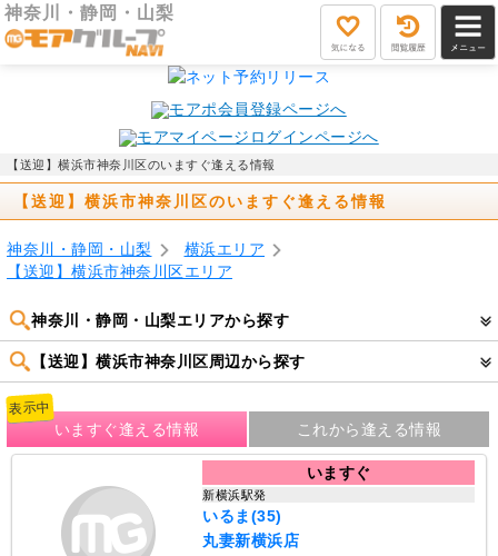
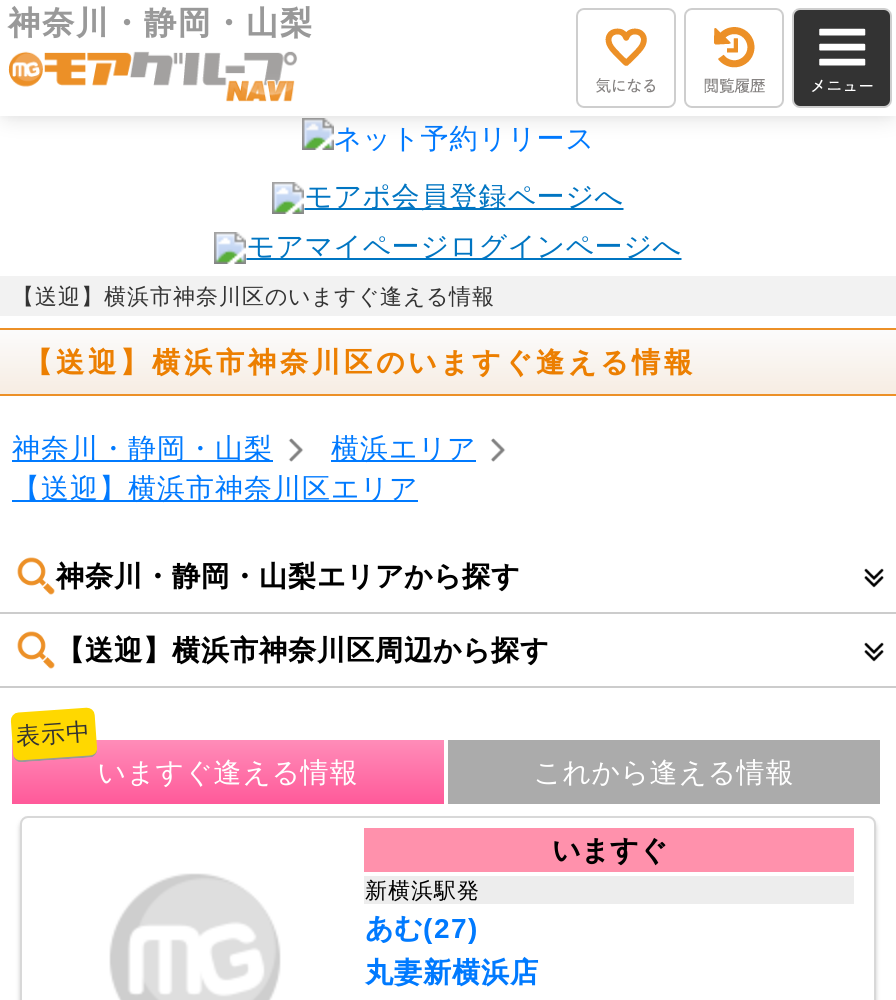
- いるま(35)
+ あむ(27)
